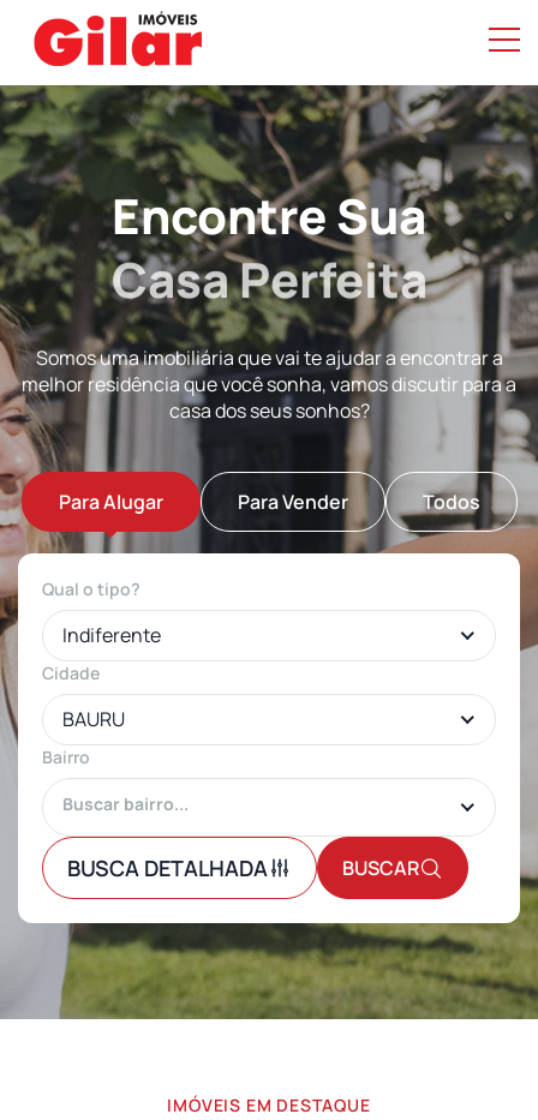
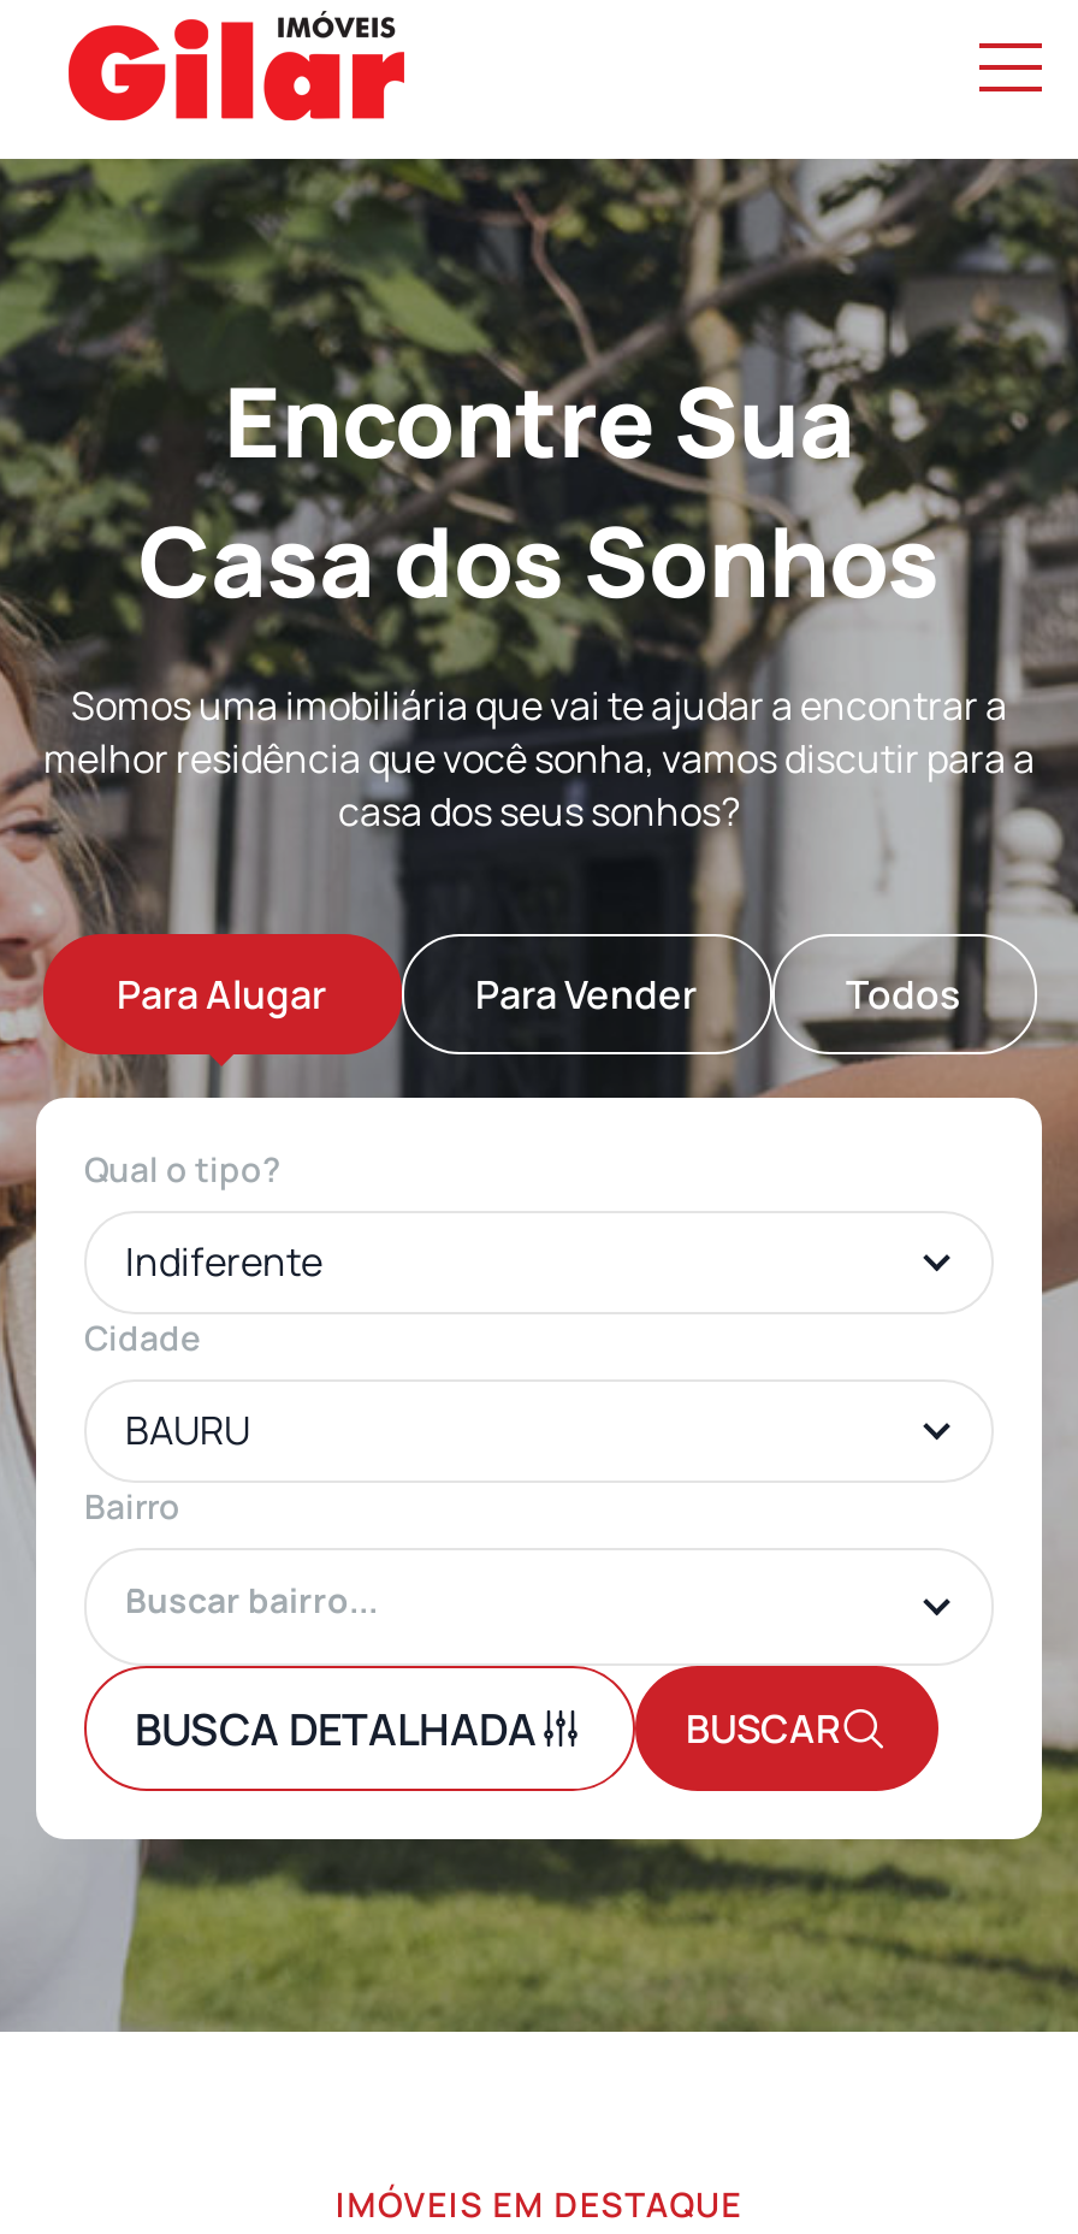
- Casa Perfeita
+ Casa dos Sonhos
